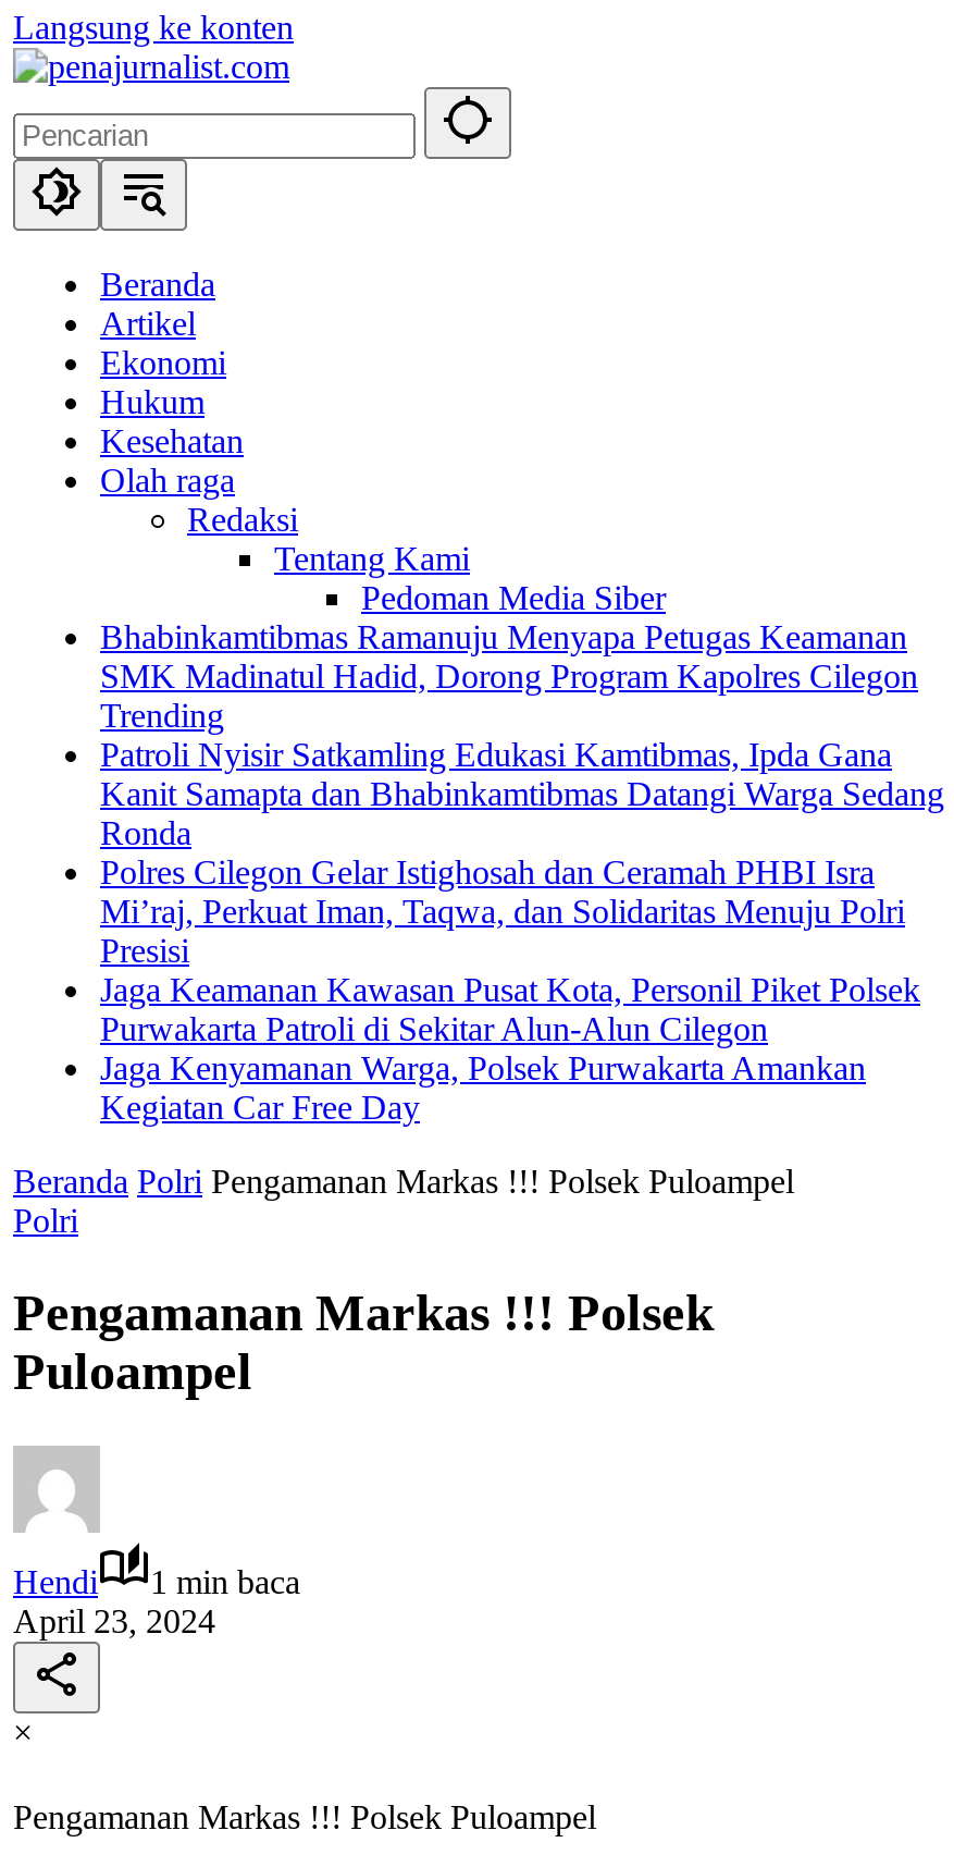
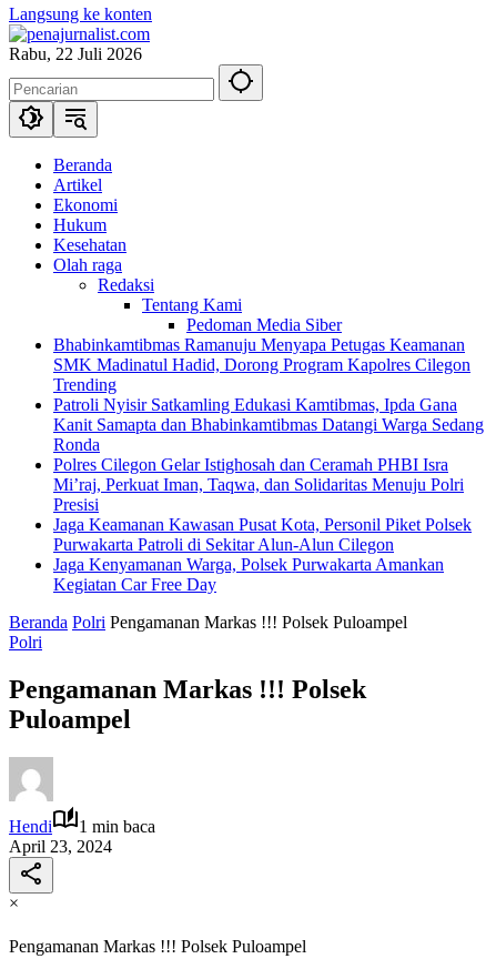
+ Rabu, 22 Juli 2026
